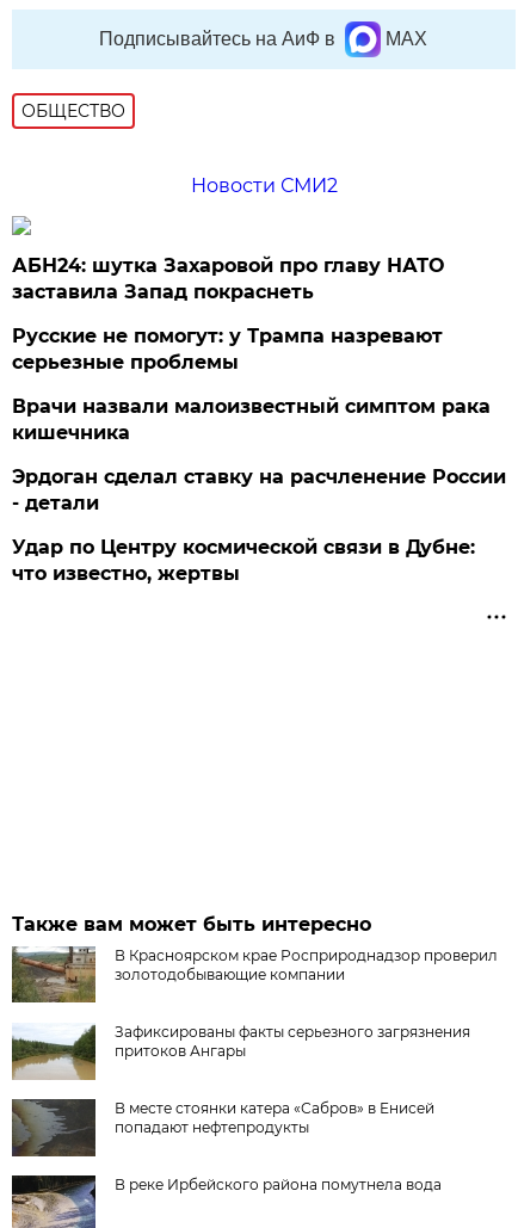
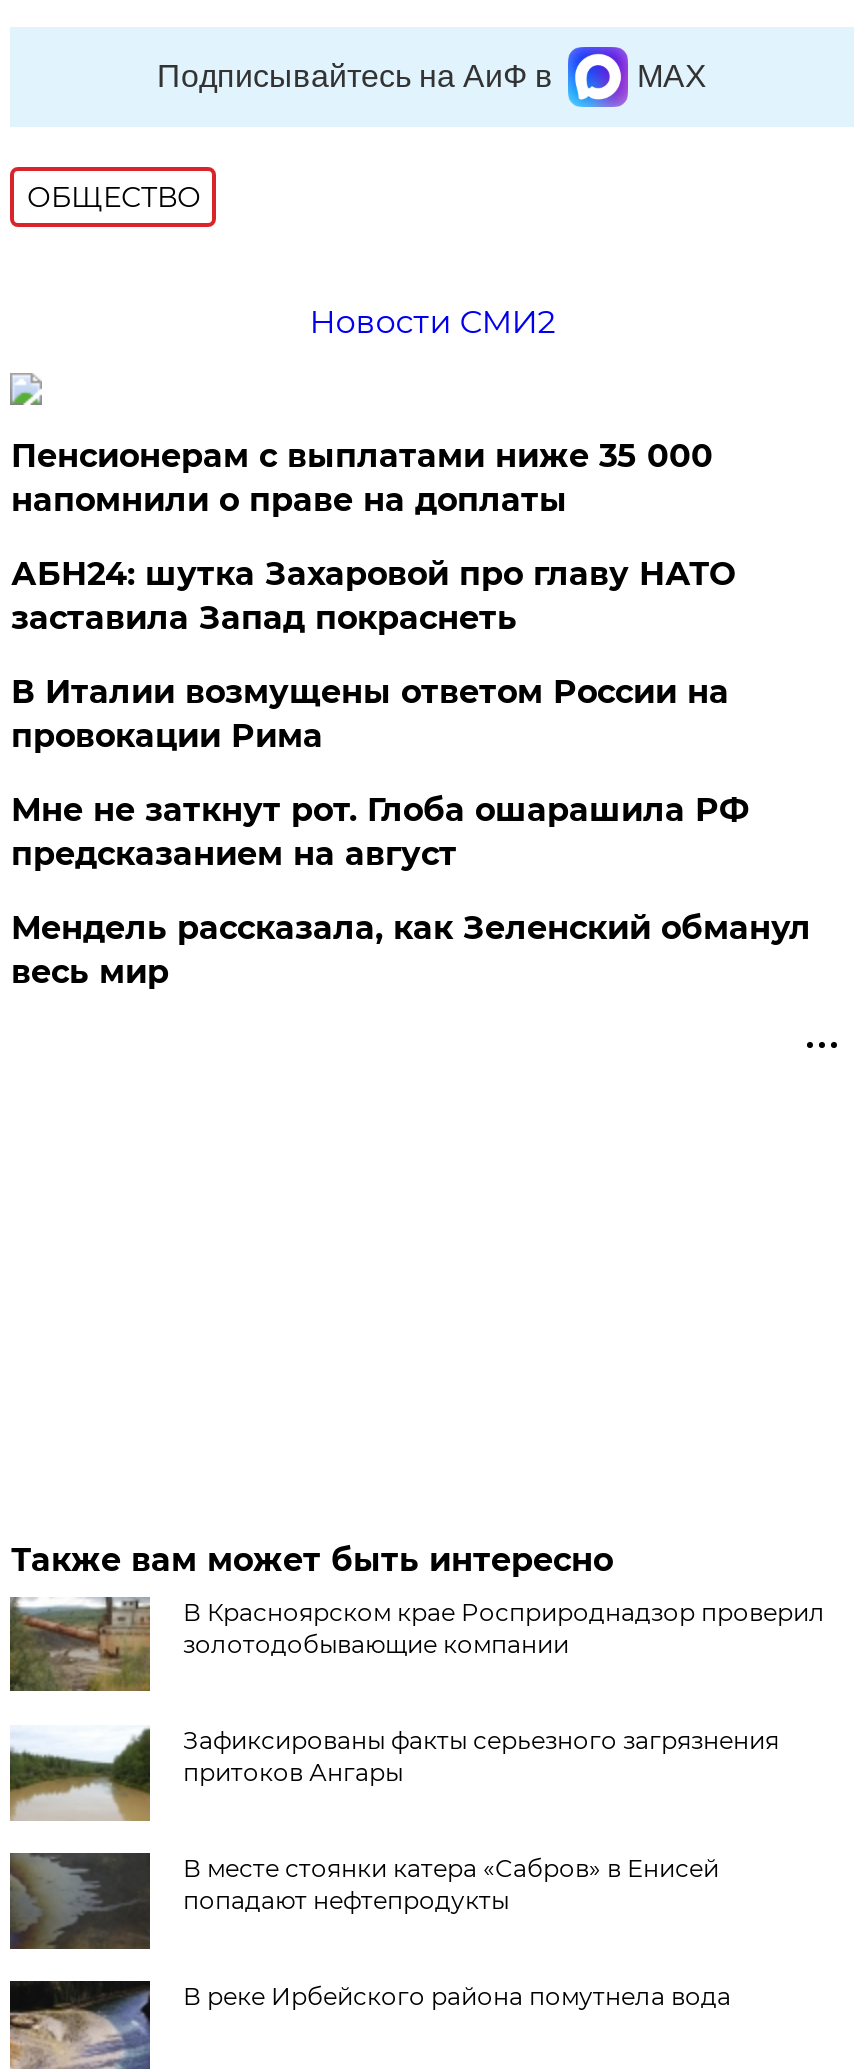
+ Пенсионерам с выплатами ниже 35 000
+ напомнили о праве на доплаты

moved down: АБН24: шутка Захаровой про главу НАТО | заставила Запад покраснеть

- Русские не помогут: у Трампа назревают
- серьезные проблемы
- Врачи назвали малоизвестный симптом рака
- кишечника
- Эрдоган сделал ставку на расчленение России
- - детали
- Удар по Центру космической связи в Дубне:
- что известно, жертвы
+ В Италии возмущены ответом России на
+ провокации Рима
+ Мне не заткнут рот. Глоба ошарашила РФ
+ предсказанием на август
+ Мендель рассказала, как Зеленский обманул
+ весь мир
